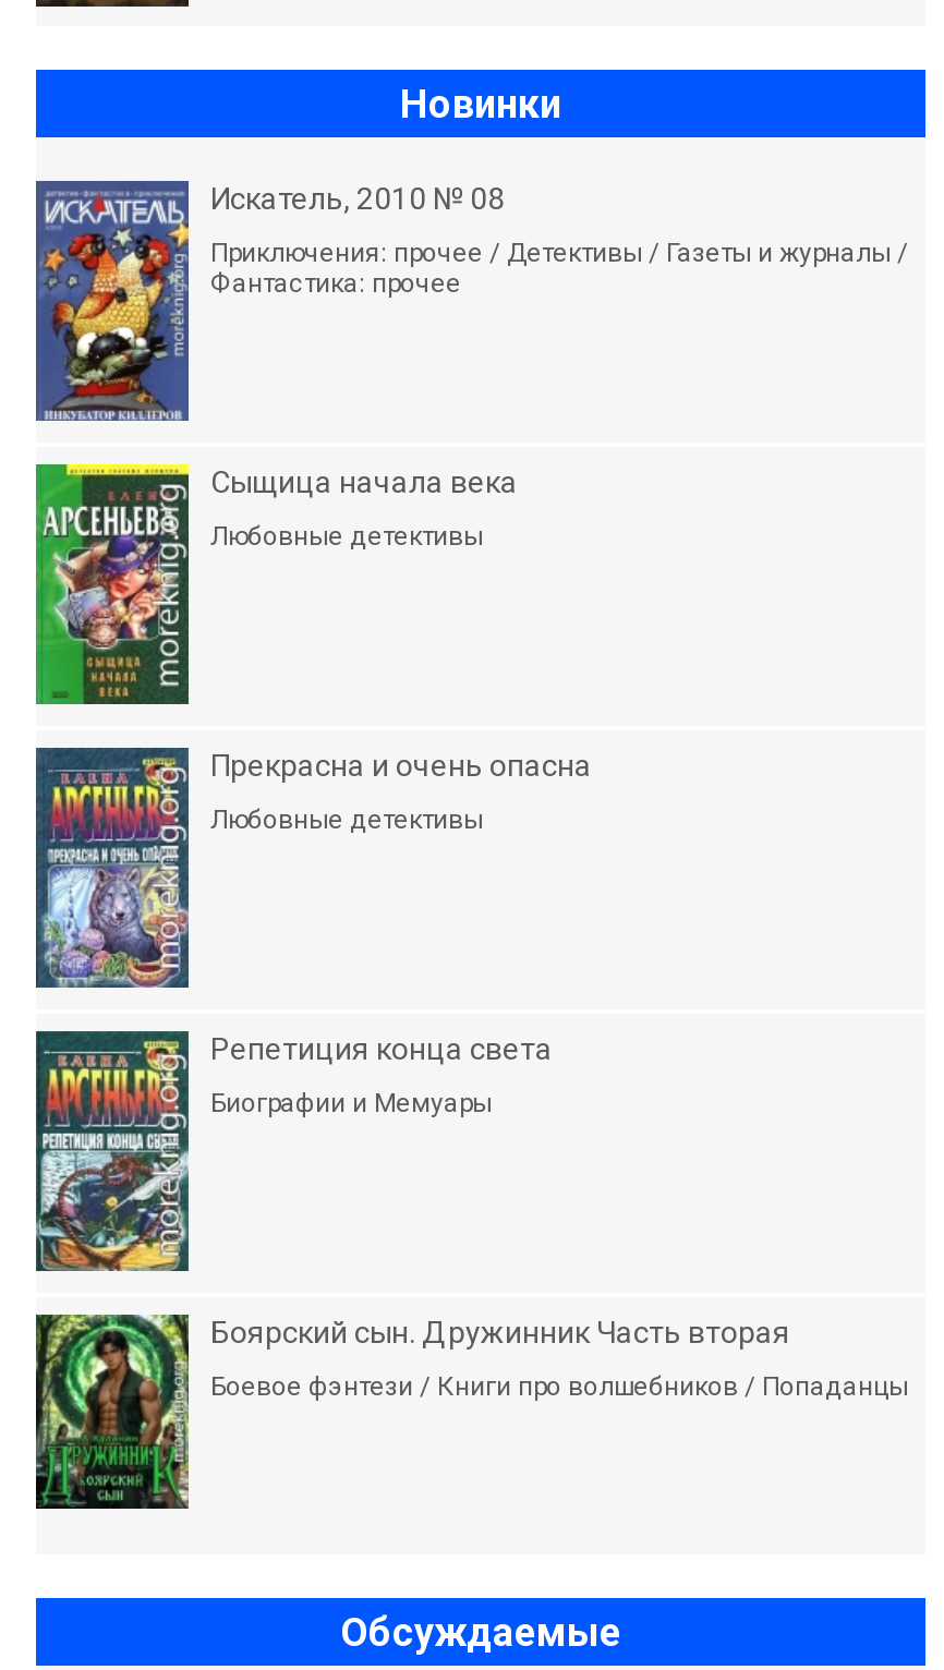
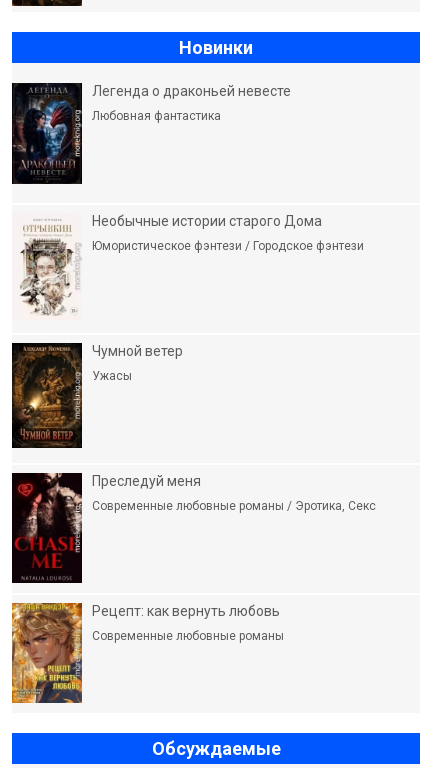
- [image]
- Искатель, 2010 № 08
+ [image]
+ Легенда о драконьей невесте

- Приключения: прочее / Детективы / Газеты и журналы /
- Фантастика: прочее
+ Любовная фантастика

- [image]
- Сыщица начала века
+ [image]
+ Необычные истории старого Дома

- Любовные детективы
+ Юмористическое фэнтези / Городское фэнтези

- [image]
- Прекрасна и очень опасна
+ [image]
+ Чумной ветер

- Любовные детективы
+ Ужасы

- [image]
- Репетиция конца света
+ [image]
+ Преслeдуй меня

- Биографии и Мемуары
+ Современные любовные романы / Эротика, Секс

- [image]
- Боярский сын. Дружинник Часть вторая
+ [image]
+ Рецепт: как вернуть любовь

- Боевое фэнтези / Книги про волшебников / Попаданцы
+ Современные любовные романы
